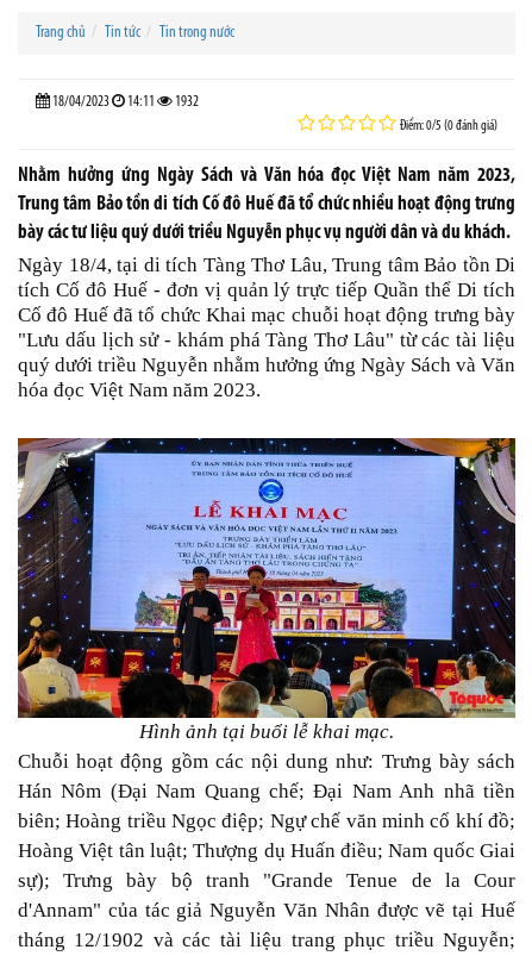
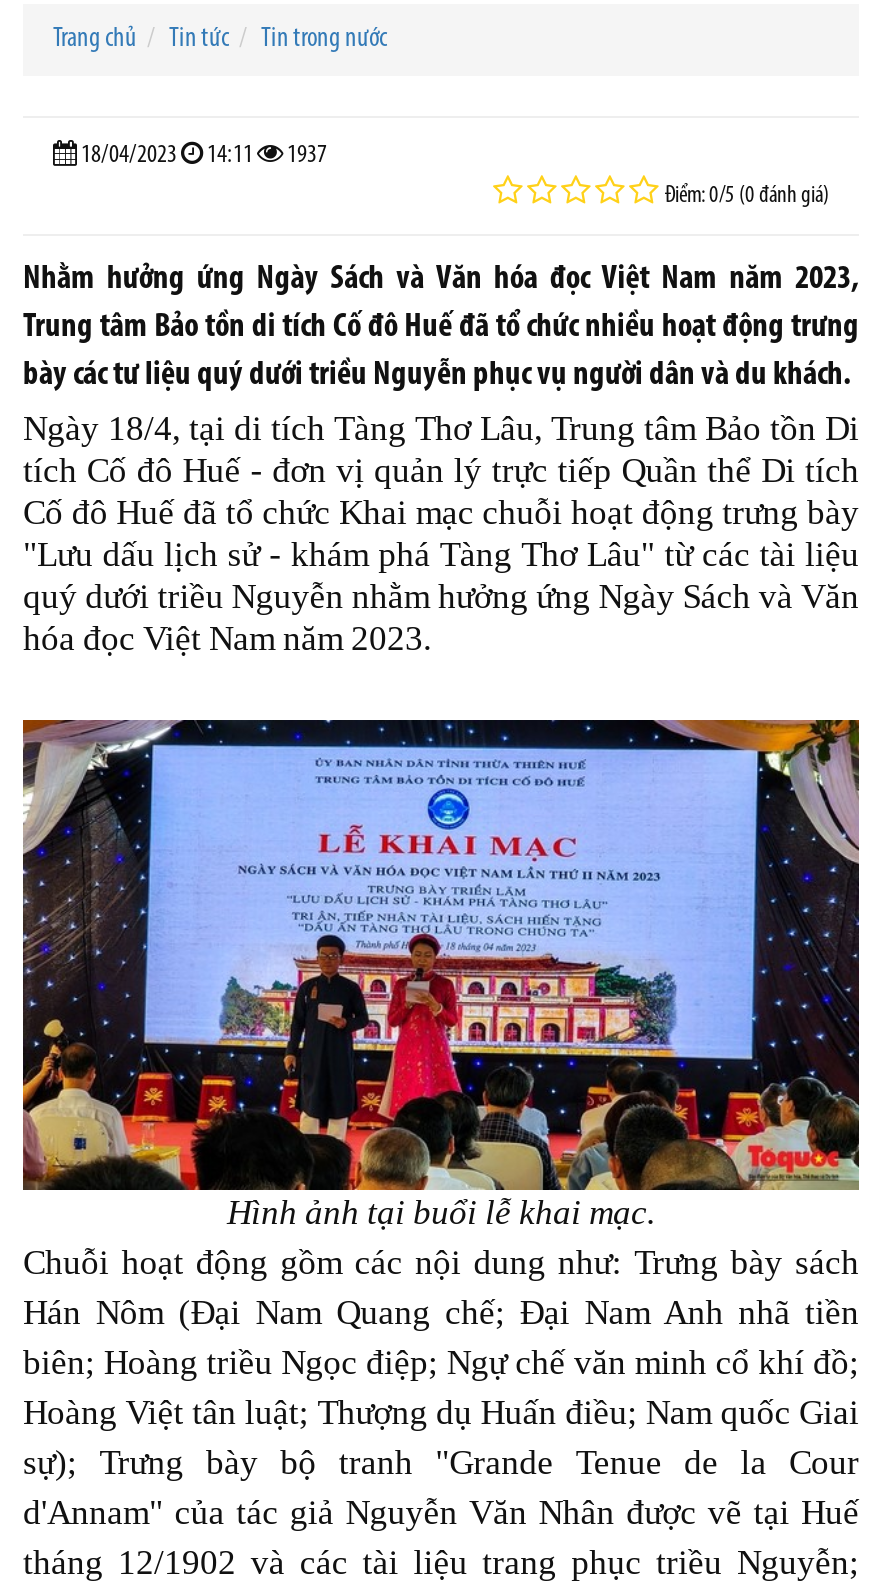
- 18/04/2023 14:11 1932
+ 18/04/2023 14:11 1937
